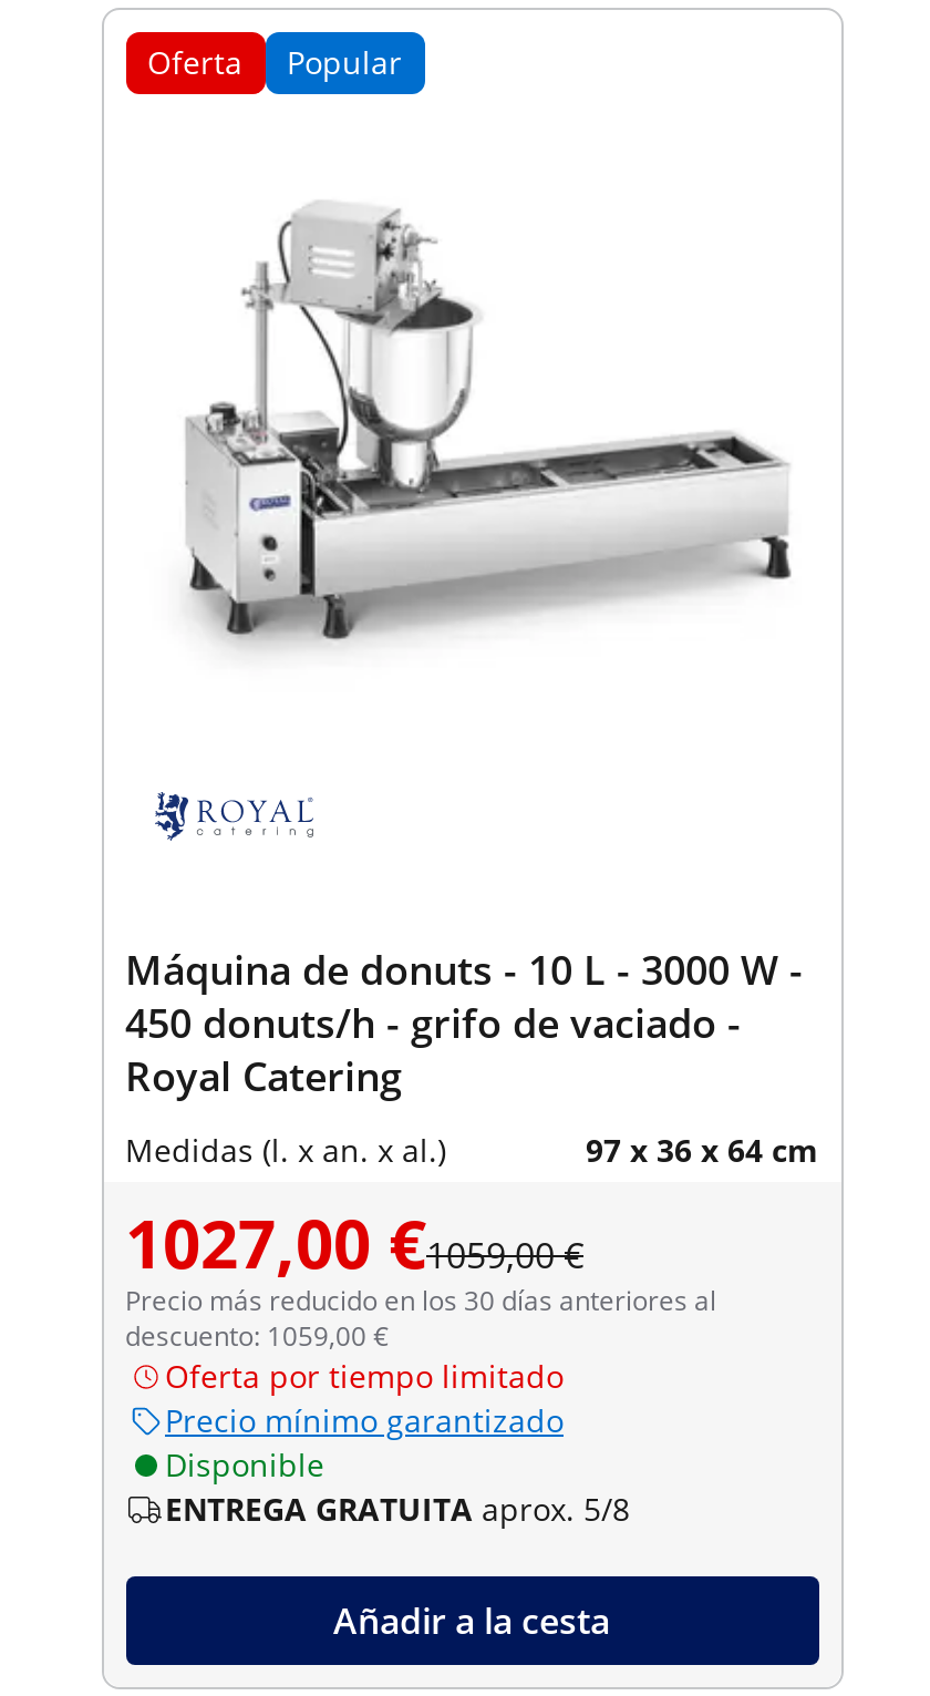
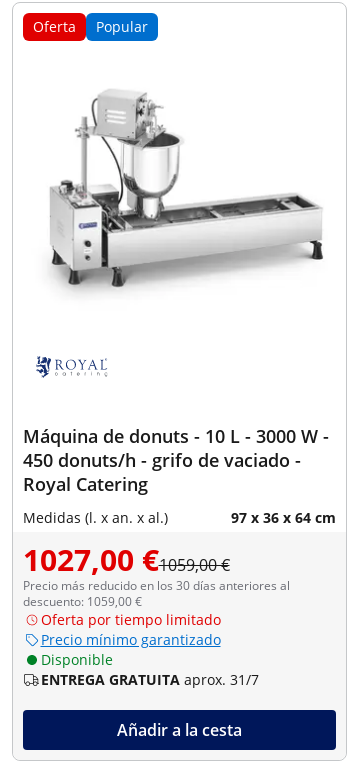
- ENTREGA GRATUITA aprox. 5/8
+ ENTREGA GRATUITA aprox. 31/7
